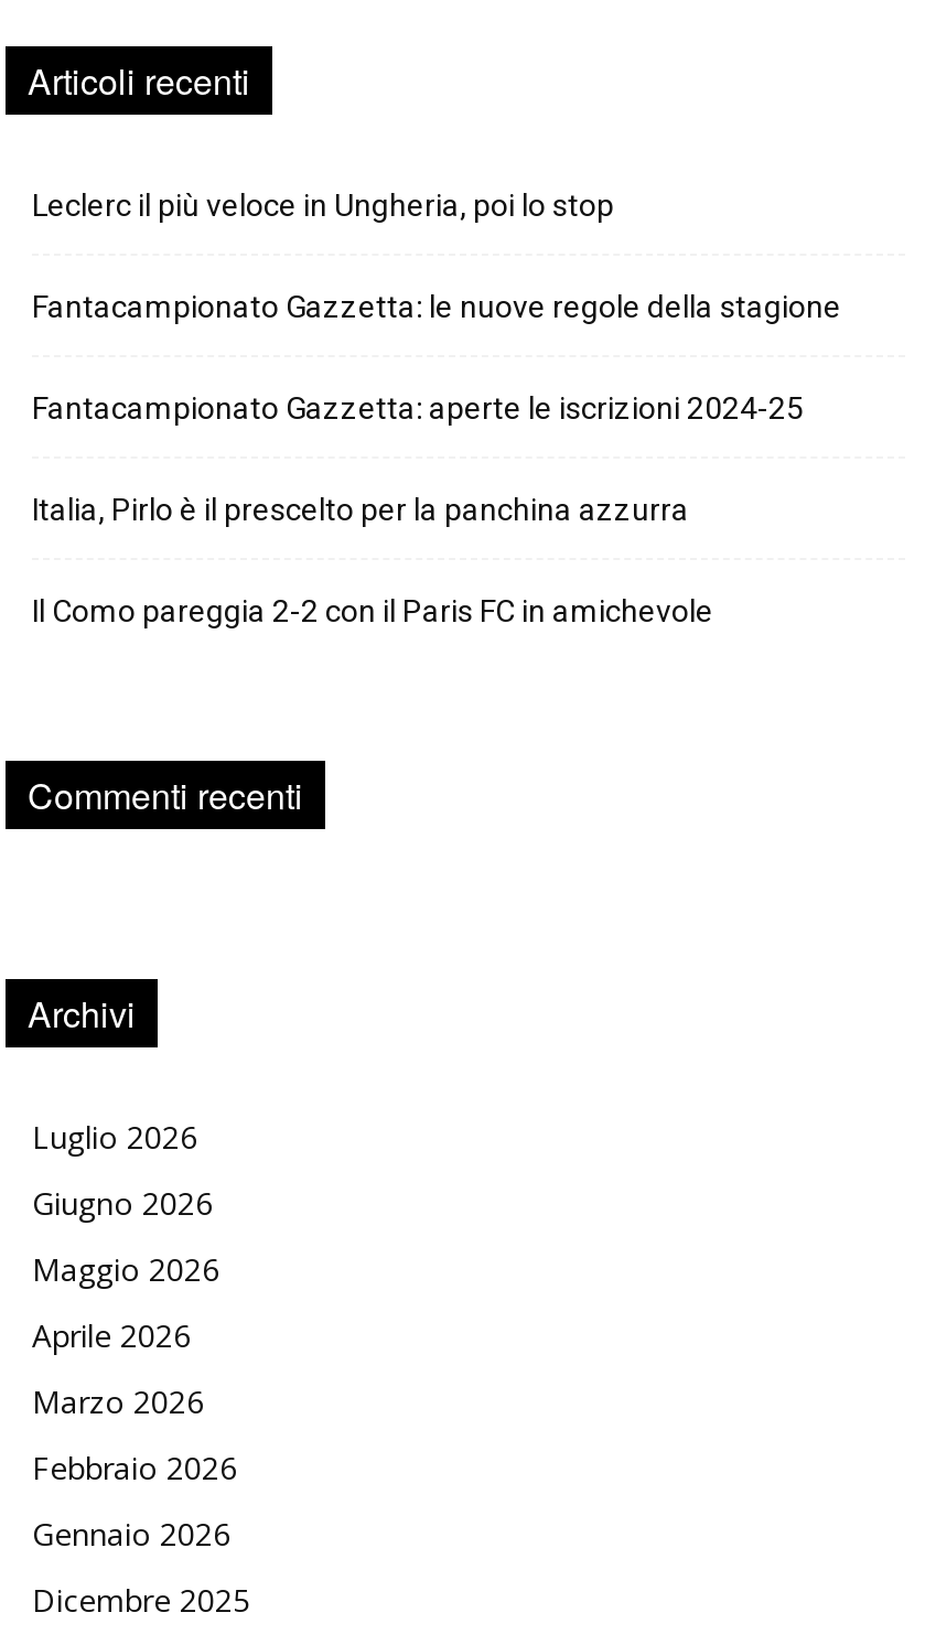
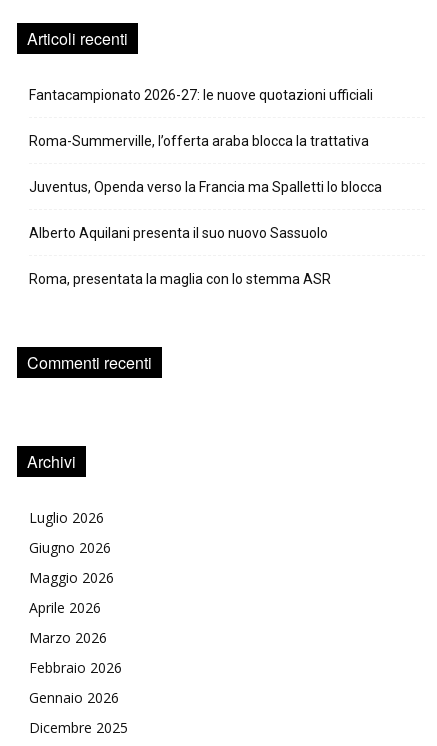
- Leclerc il più veloce in Ungheria, poi lo stop
+ Fantacampionato 2026-27: le nuove quotazioni ufficiali

- Fantacampionato Gazzetta: le nuove regole della stagione
+ Roma-Summerville, l’offerta araba blocca la trattativa

- Fantacampionato Gazzetta: aperte le iscrizioni 2024-25
+ Juventus, Openda verso la Francia ma Spalletti lo blocca

- Italia, Pirlo è il prescelto per la panchina azzurra
+ Alberto Aquilani presenta il suo nuovo Sassuolo

- Il Como pareggia 2-2 con il Paris FC in amichevole
+ Roma, presentata la maglia con lo stemma ASR
